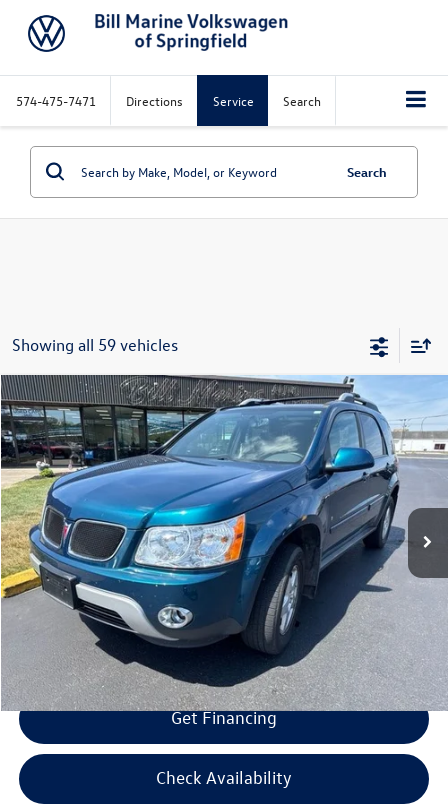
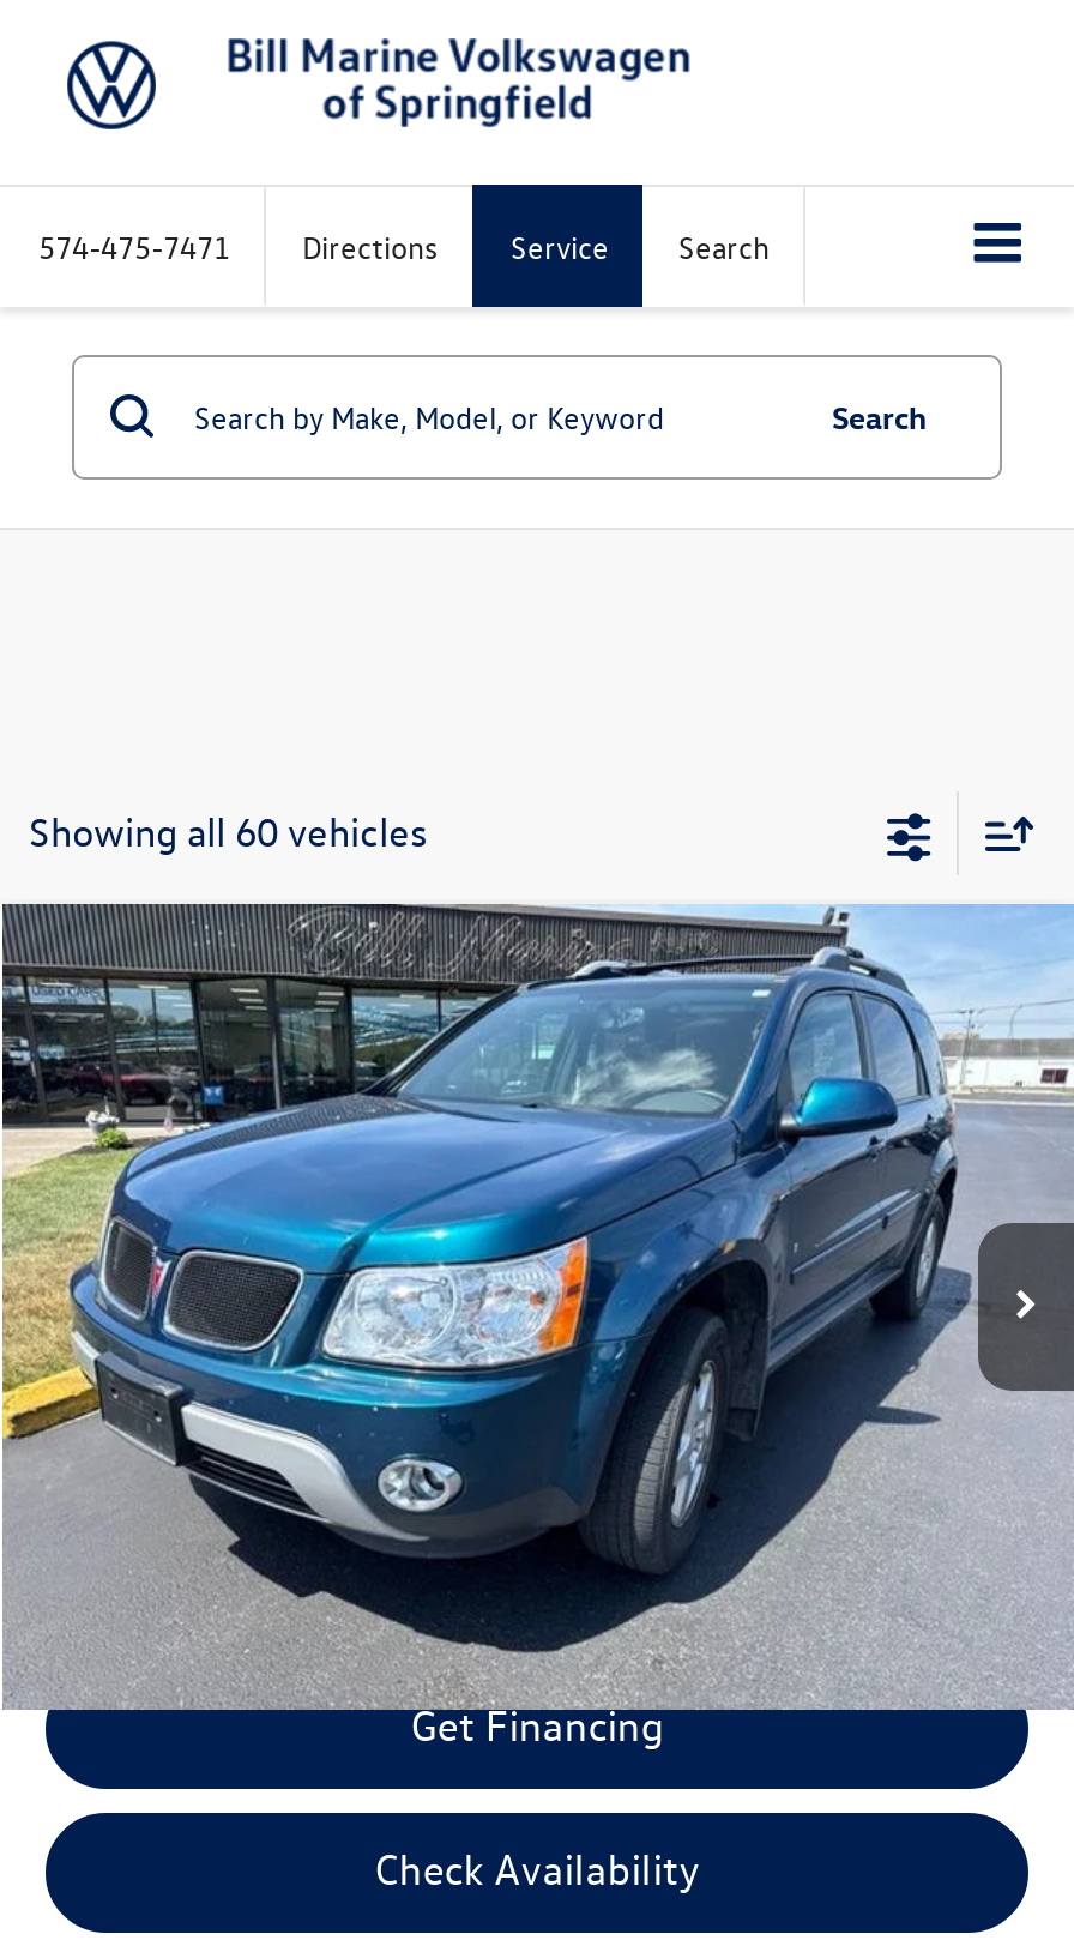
- Showing all 59 vehicles
+ Showing all 60 vehicles
